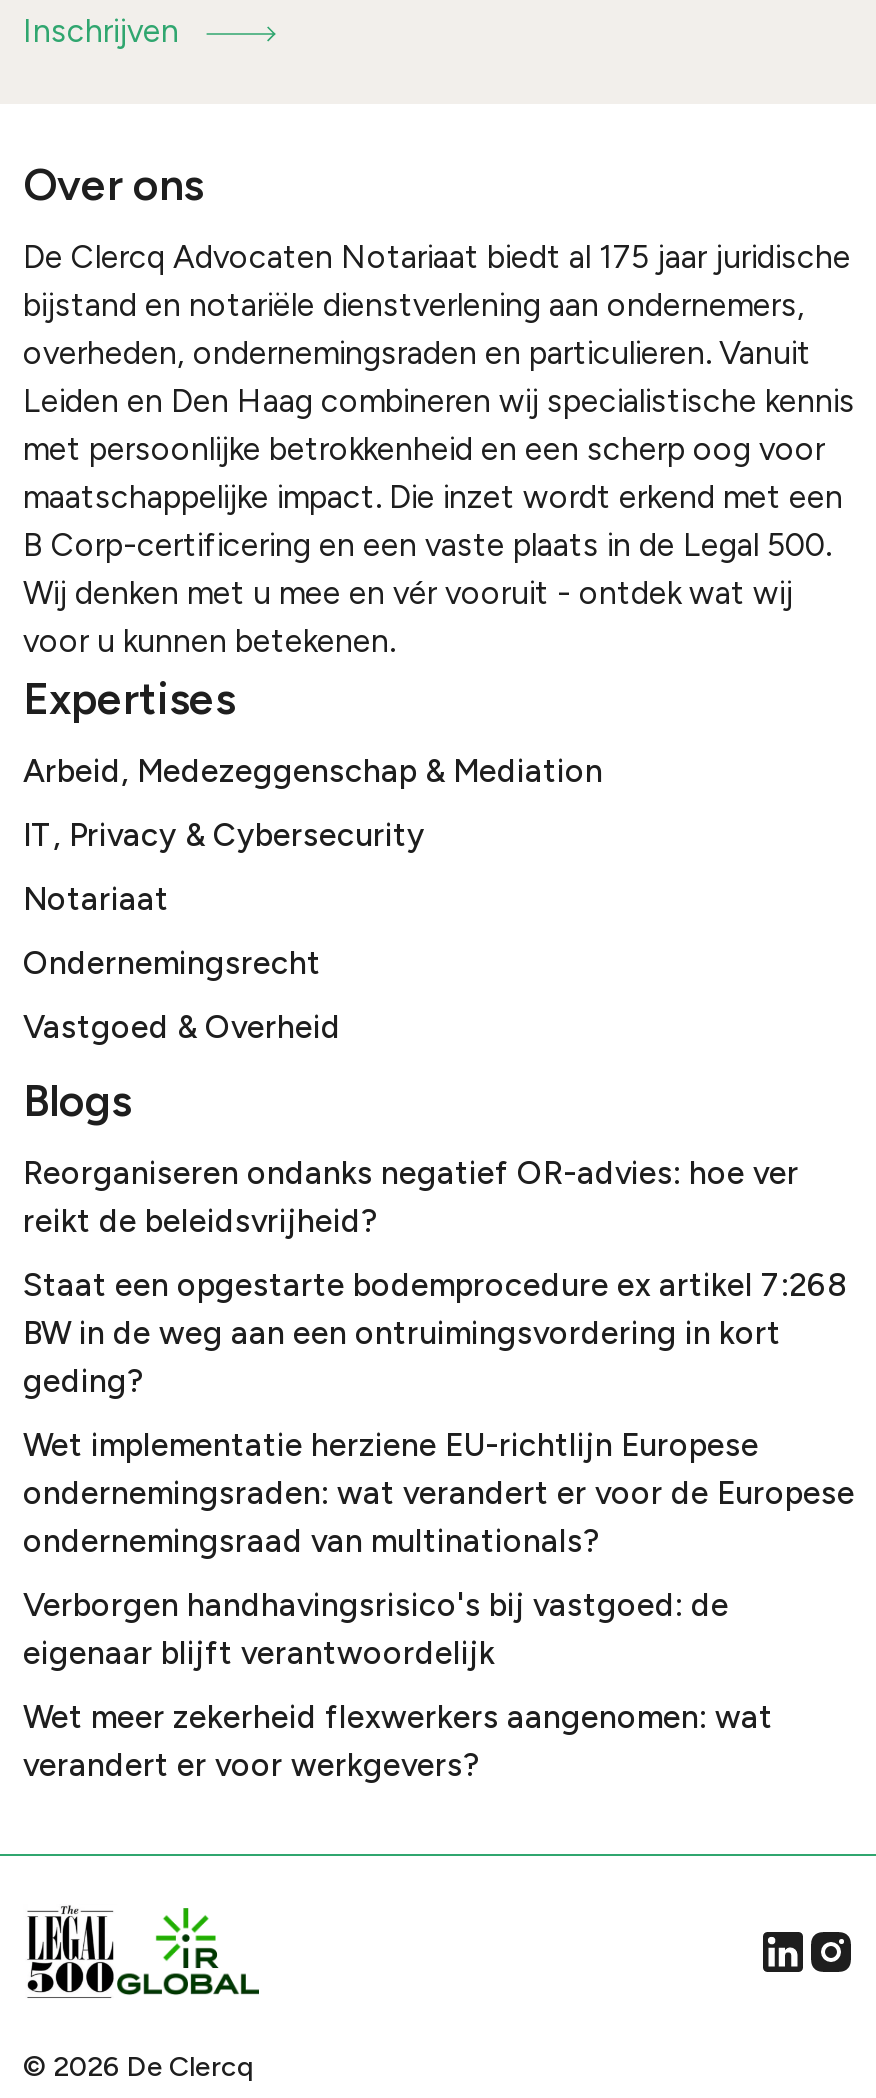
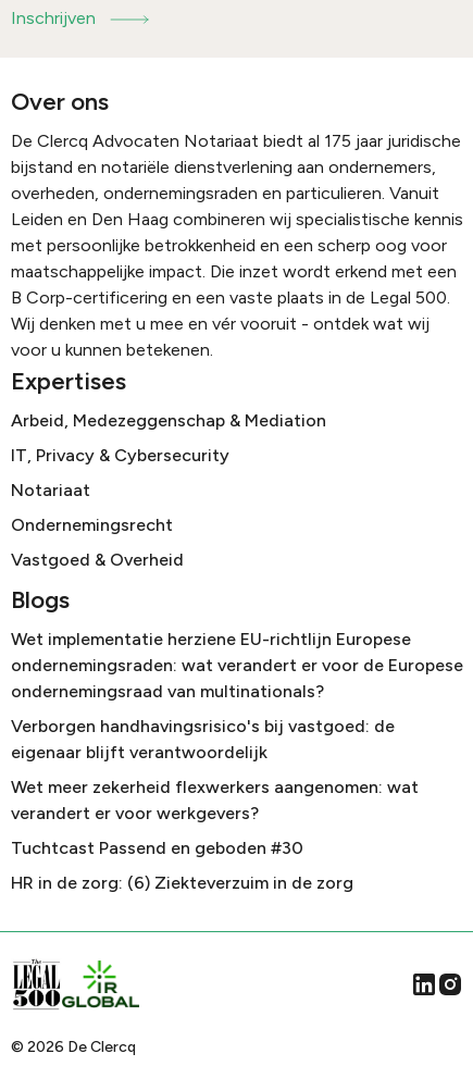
- Reorganiseren ondanks negatief OR-advies: hoe ver
- reikt de beleidsvrijheid?
- Staat een opgestarte bodemprocedure ex artikel 7:268
- BW in de weg aan een ontruimingsvordering in kort
- geding?

moved up: Wet implementatie herziene EU-richtlijn Europese | ondernemingsraden: wat verandert er voor de Europese | ondernemingsraad van multinationals? | Verborgen handhavingsrisico's bij vastgoed: de | eigenaar blijft verantwoordelijk | Wet meer zekerheid flexwerkers aangenomen: wat | verandert er voor werkgevers?

+ Tuchtcast Passend en geboden #30
+ HR in de zorg: (6) Ziekteverzuim in de zorg
